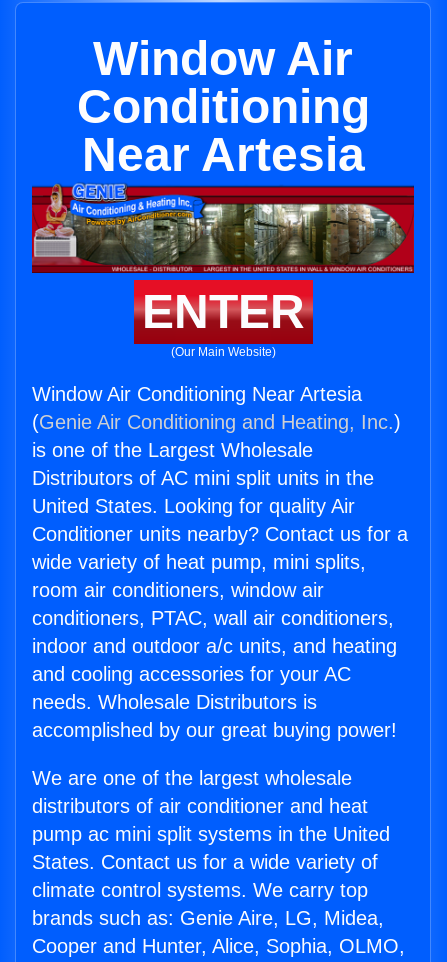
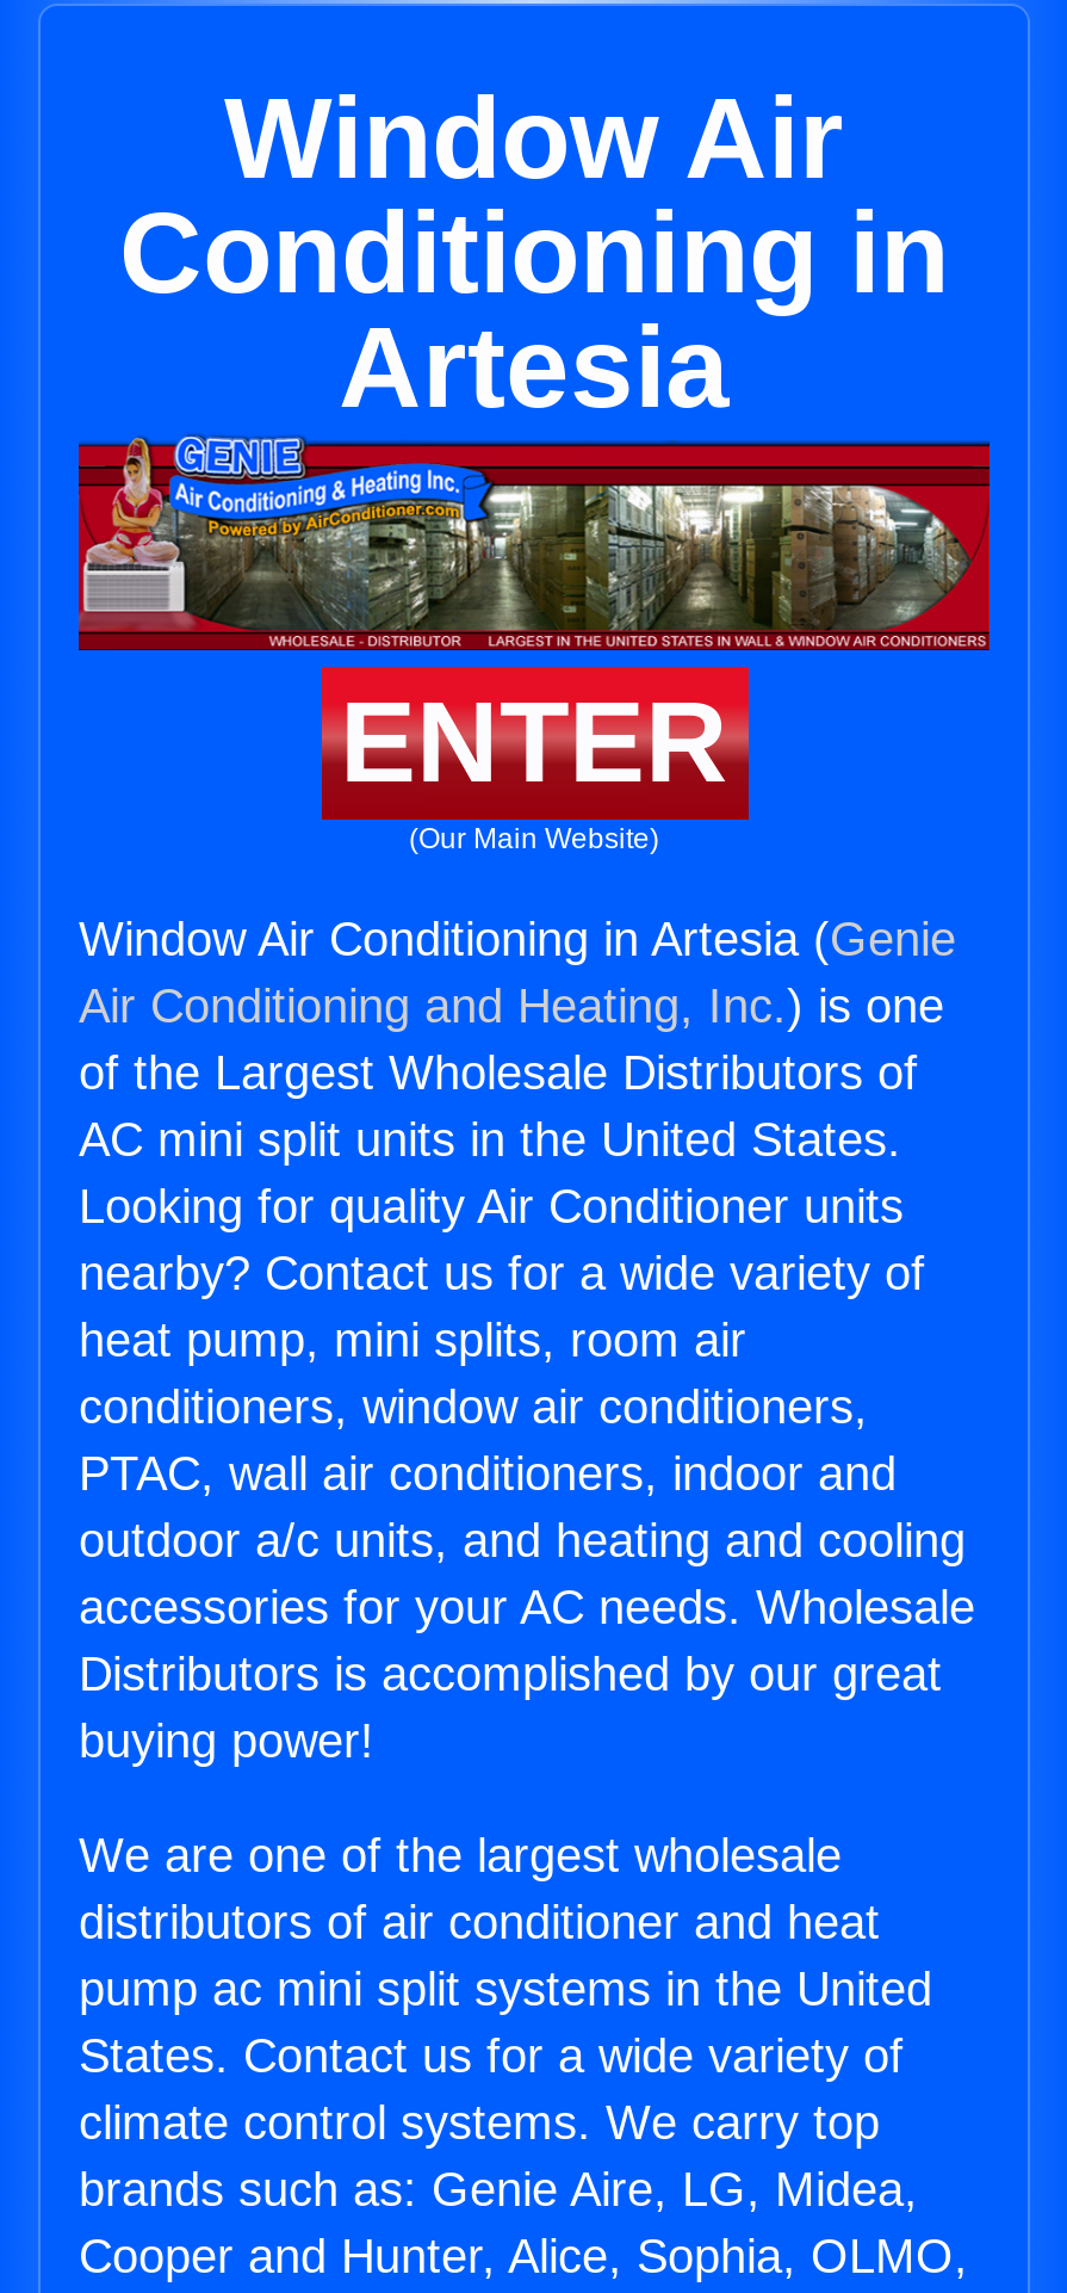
- Conditioning
- Near Artesia
+ Conditioning in
+ Artesia

- Window Air Conditioning Near Artesia
- (Genie Air Conditioning and Heating, Inc.)
- is one of the Largest Wholesale
- Distributors of AC mini split units in the
- United States. Looking for quality Air
- Conditioner units nearby? Contact us for a
- wide variety of heat pump, mini splits,
- room air conditioners, window air
- conditioners, PTAC, wall air conditioners,
- indoor and outdoor a/c units, and heating
- and cooling accessories for your AC
- needs. Wholesale Distributors is
- accomplished by our great buying power!
+ Window Air Conditioning in Artesia (Genie
+ Air Conditioning and Heating, Inc.) is one
+ of the Largest Wholesale Distributors of
+ AC mini split units in the United States.
+ Looking for quality Air Conditioner units
+ nearby? Contact us for a wide variety of
+ heat pump, mini splits, room air
+ conditioners, window air conditioners,
+ PTAC, wall air conditioners, indoor and
+ outdoor a/c units, and heating and cooling
+ accessories for your AC needs. Wholesale
+ Distributors is accomplished by our great
+ buying power!
